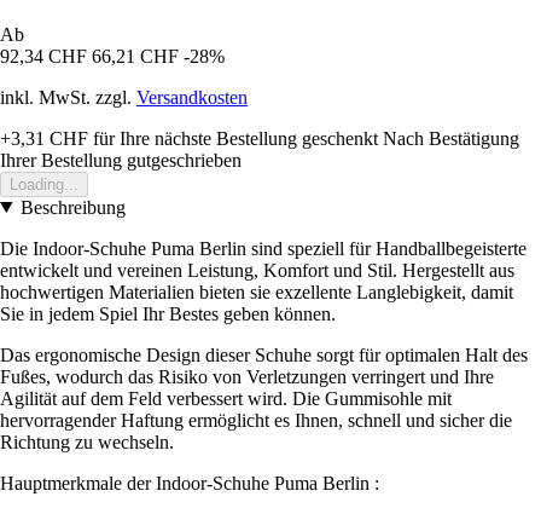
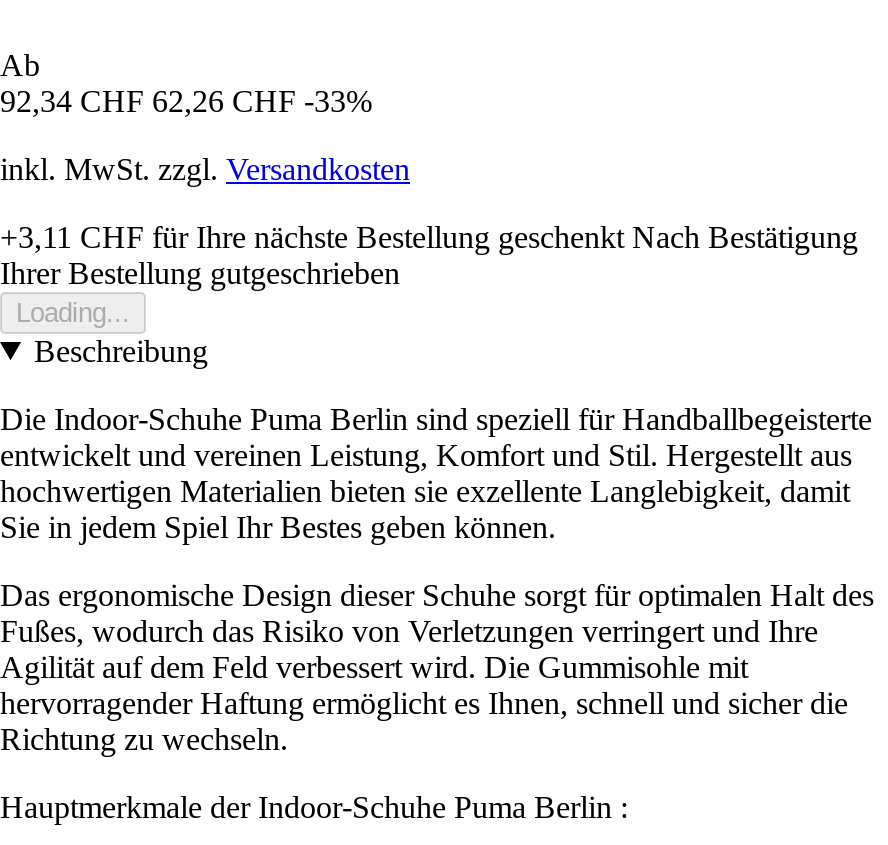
- 92,34 CHF 66,21 CHF -28%
+ 92,34 CHF 62,26 CHF -33%

- +3,31 CHF für Ihre nächste Bestellung geschenkt Nach Bestätigung
+ +3,11 CHF für Ihre nächste Bestellung geschenkt Nach Bestätigung
